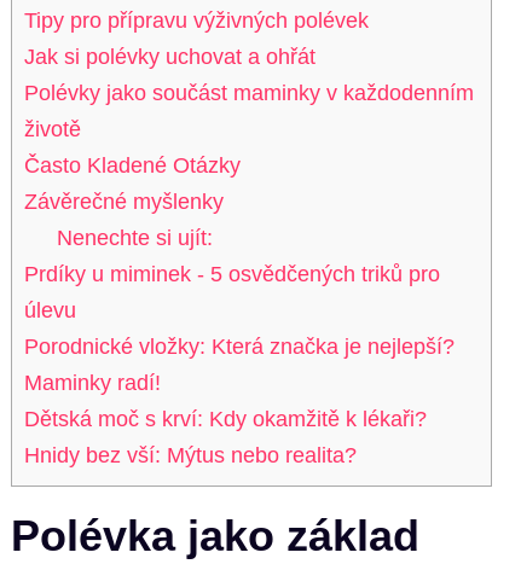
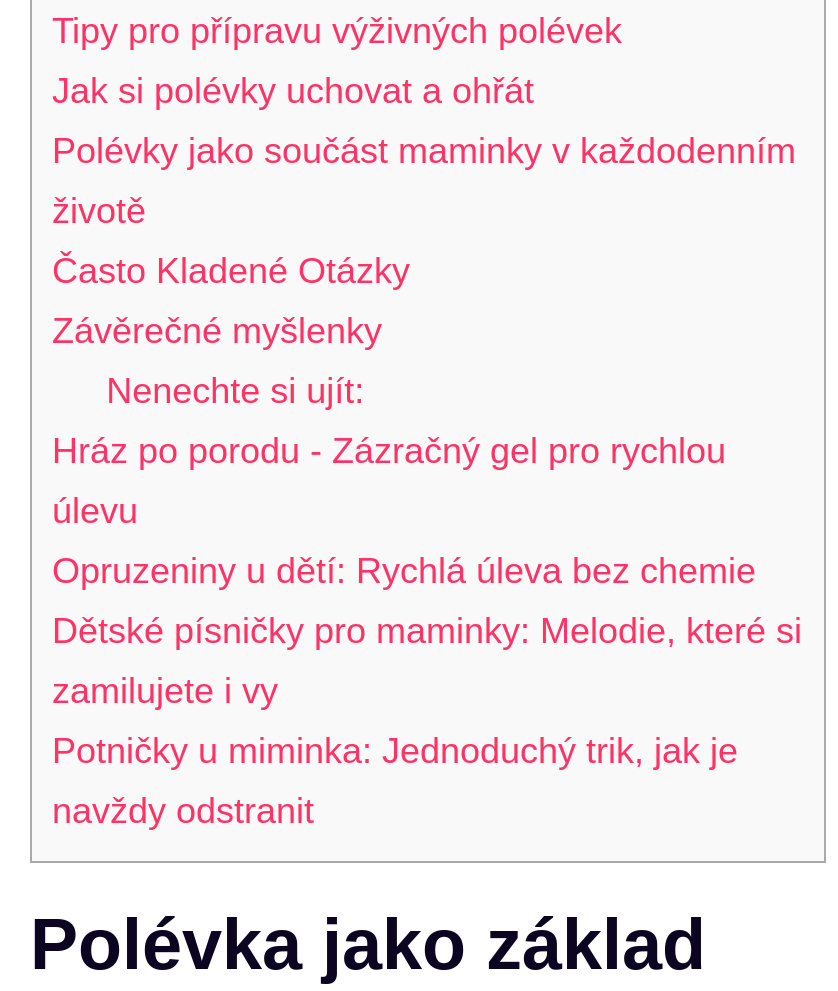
- Prdíky u miminek - 5 osvědčených triků pro
+ Hráz po porodu - Zázračný gel pro rychlou

- Porodnické vložky: Která značka je nejlepší?
- Maminky radí!
- Dětská moč s krví: Kdy okamžitě k lékaři?
- Hnidy bez vší: Mýtus nebo realita?
+ Opruzeniny u dětí: Rychlá úleva bez chemie
+ Dětské písničky pro maminky: Melodie, které si
+ zamilujete i vy
+ Potničky u miminka: Jednoduchý trik, jak je
+ navždy odstranit
